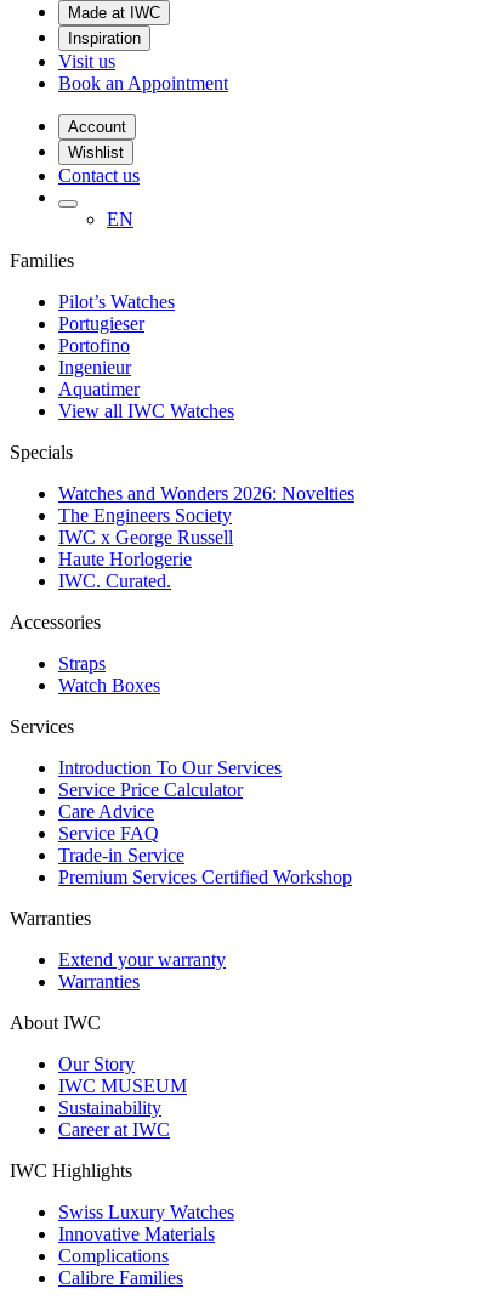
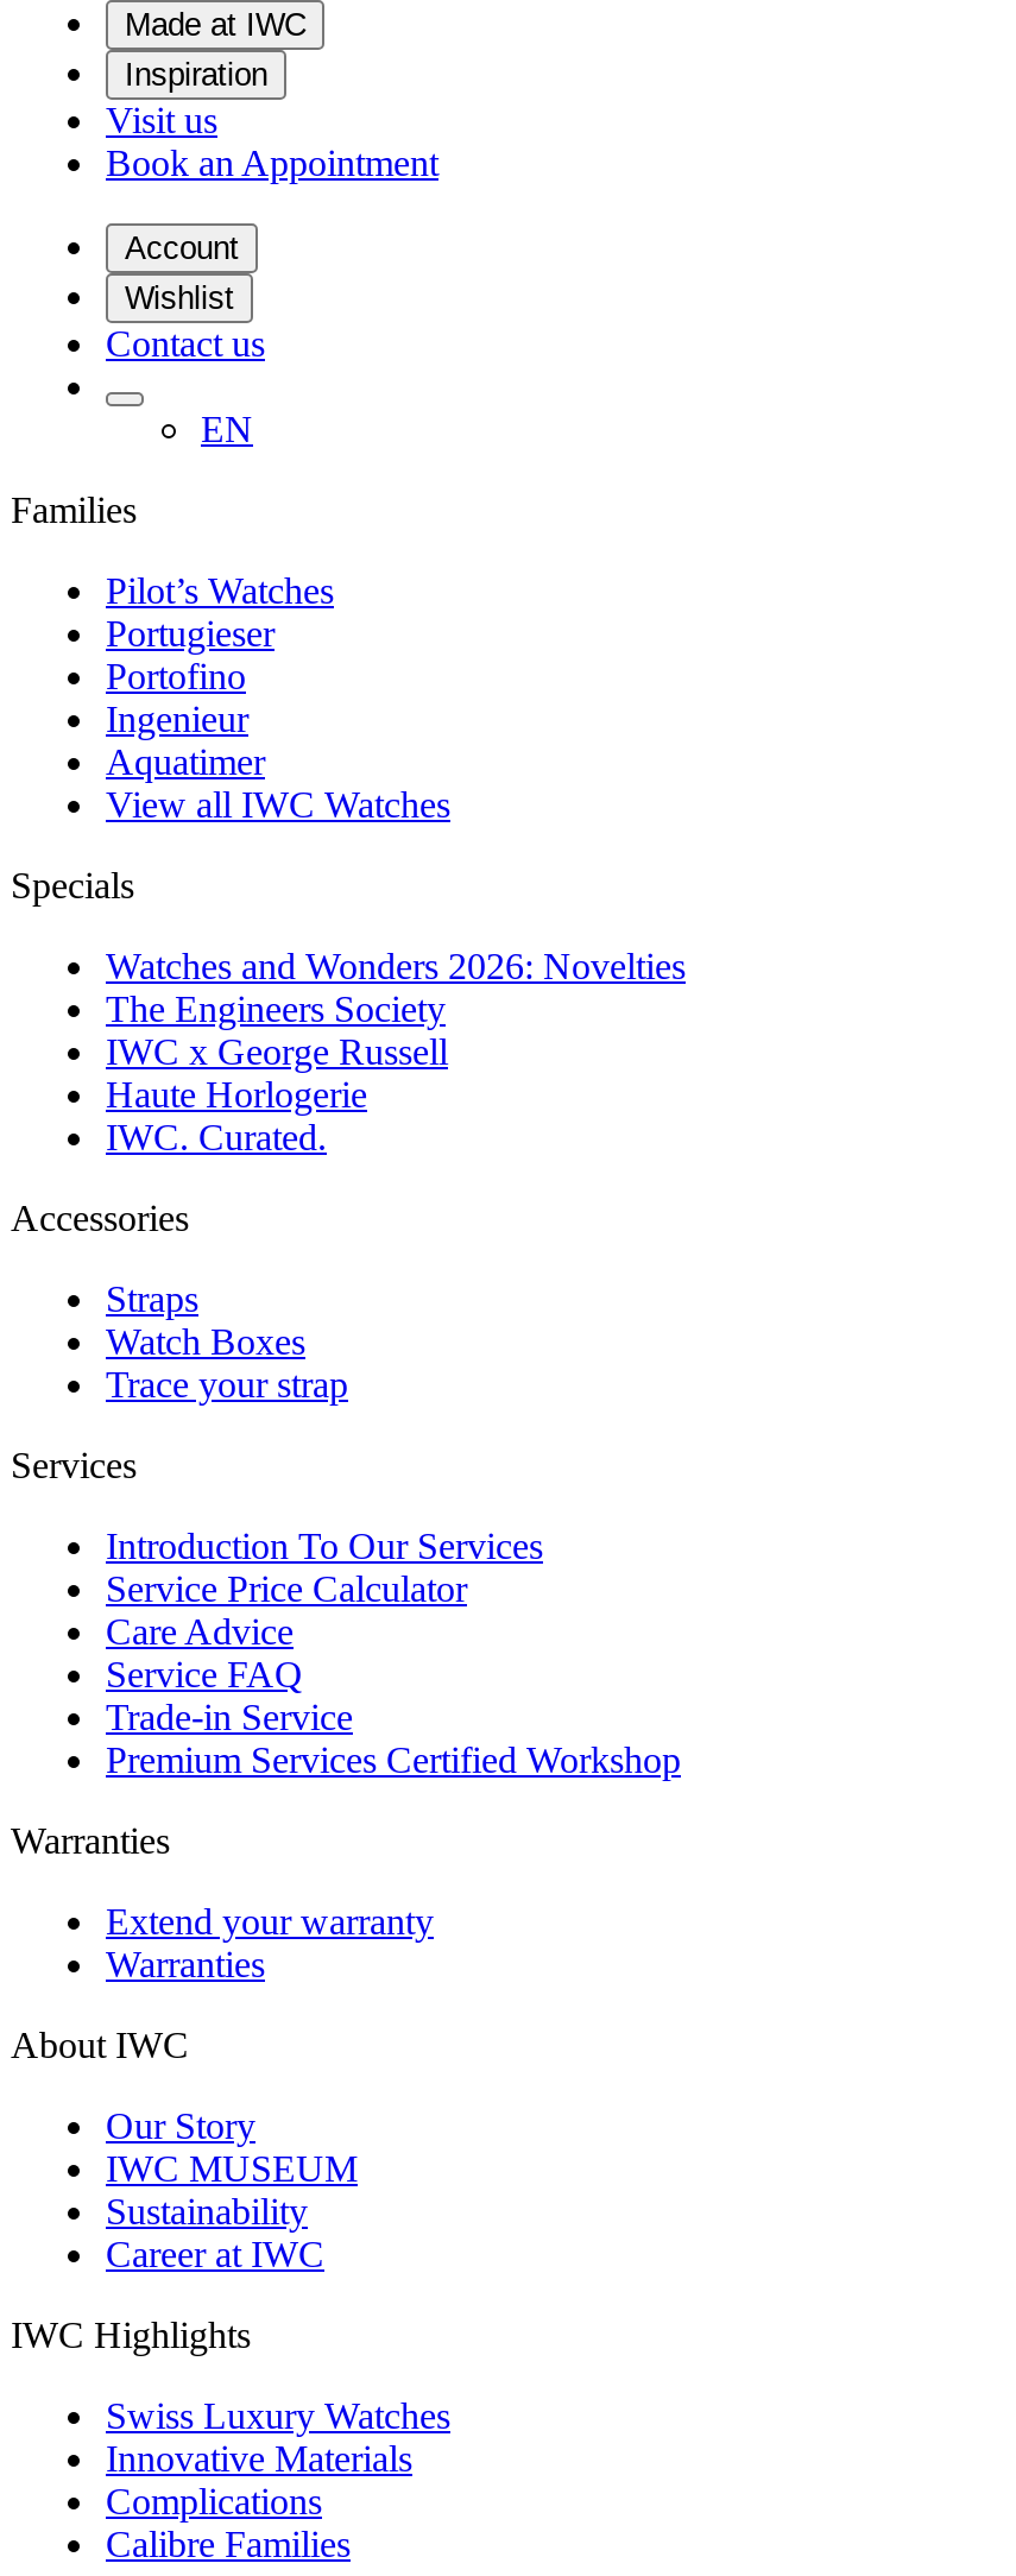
+ Trace your strap
